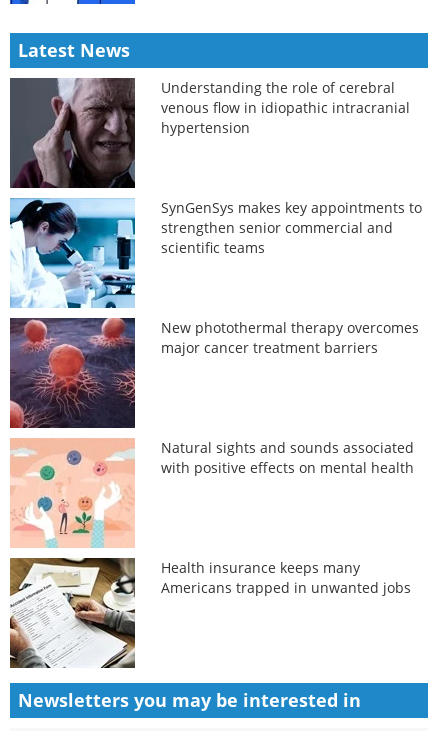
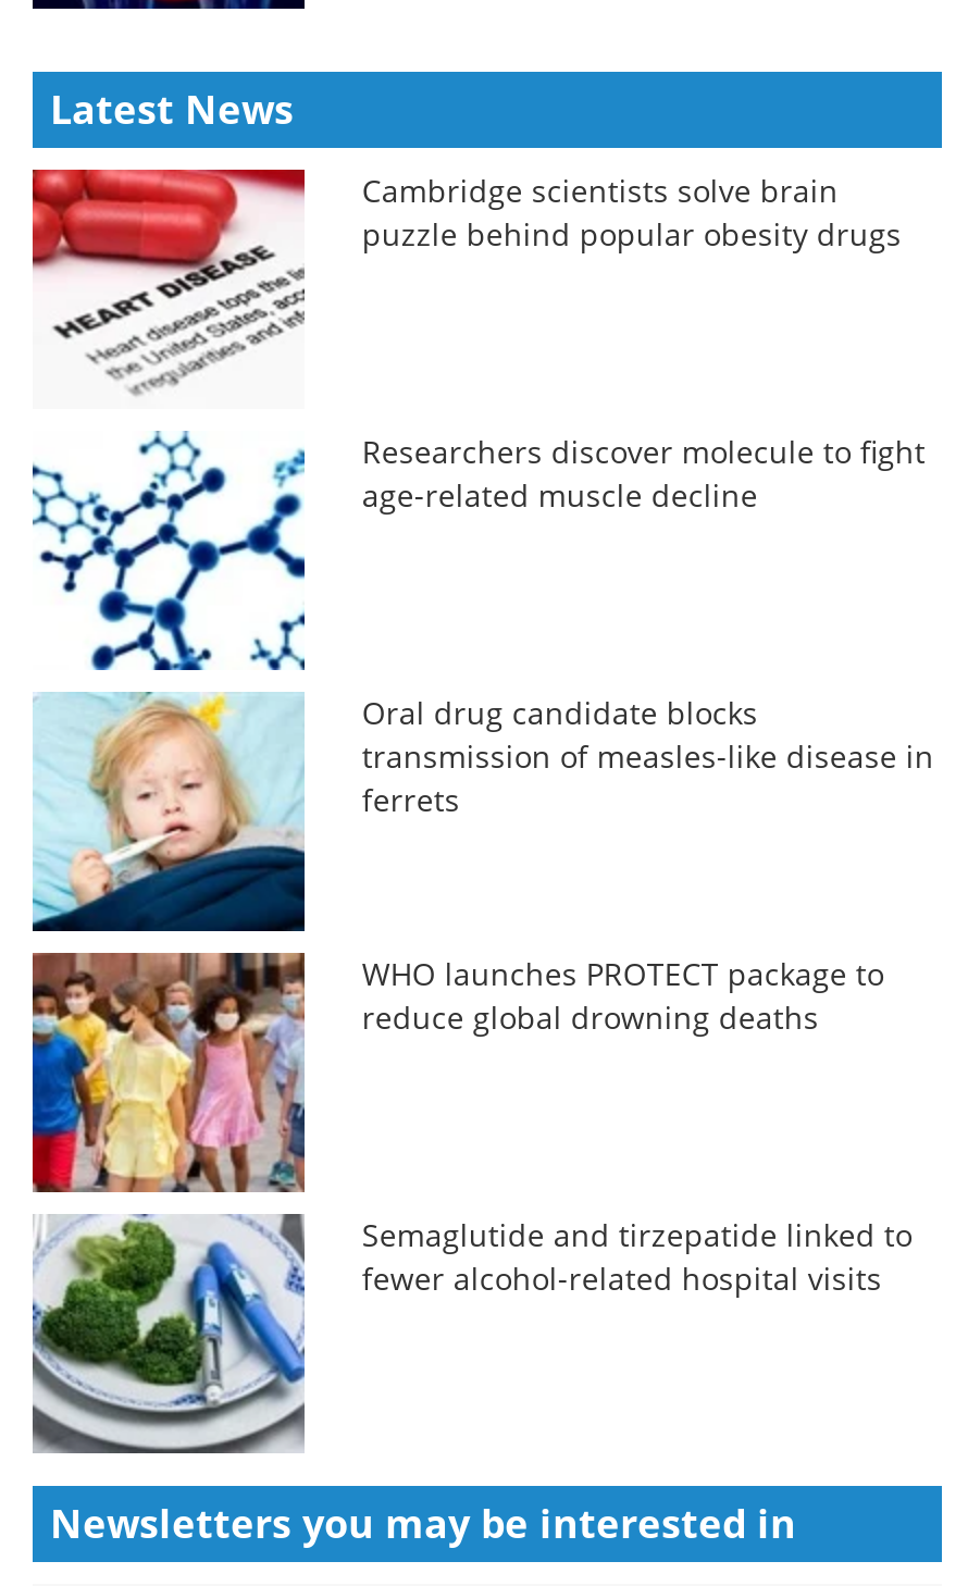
- [image]
- Understanding the role of cerebral
- venous flow in idiopathic intracranial
- hypertension
+ [image]
+ Cambridge scientists solve brain
+ puzzle behind popular obesity drugs

- [image]
- SynGenSys makes key appointments to
- strengthen senior commercial and
- scientific teams
+ [image]
+ Researchers discover molecule to fight
+ age-related muscle decline

- [image]
- New photothermal therapy overcomes
- major cancer treatment barriers
+ [image]
+ Oral drug candidate blocks
+ transmission of measles-like disease in
+ ferrets

- [image]
- Natural sights and sounds associated
- with positive effects on mental health
+ [image]
+ WHO launches PROTECT package to
+ reduce global drowning deaths

- [image]
- Health insurance keeps many
- Americans trapped in unwanted jobs
+ [image]
+ Semaglutide and tirzepatide linked to
+ fewer alcohol-related hospital visits
